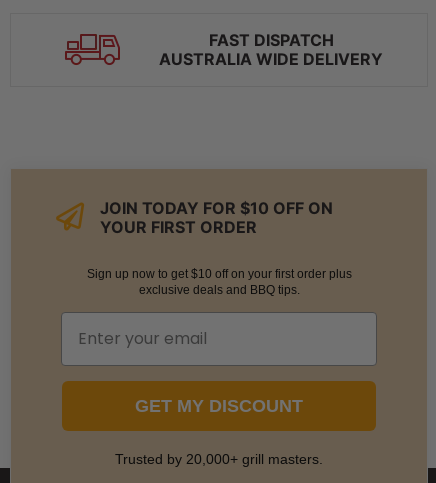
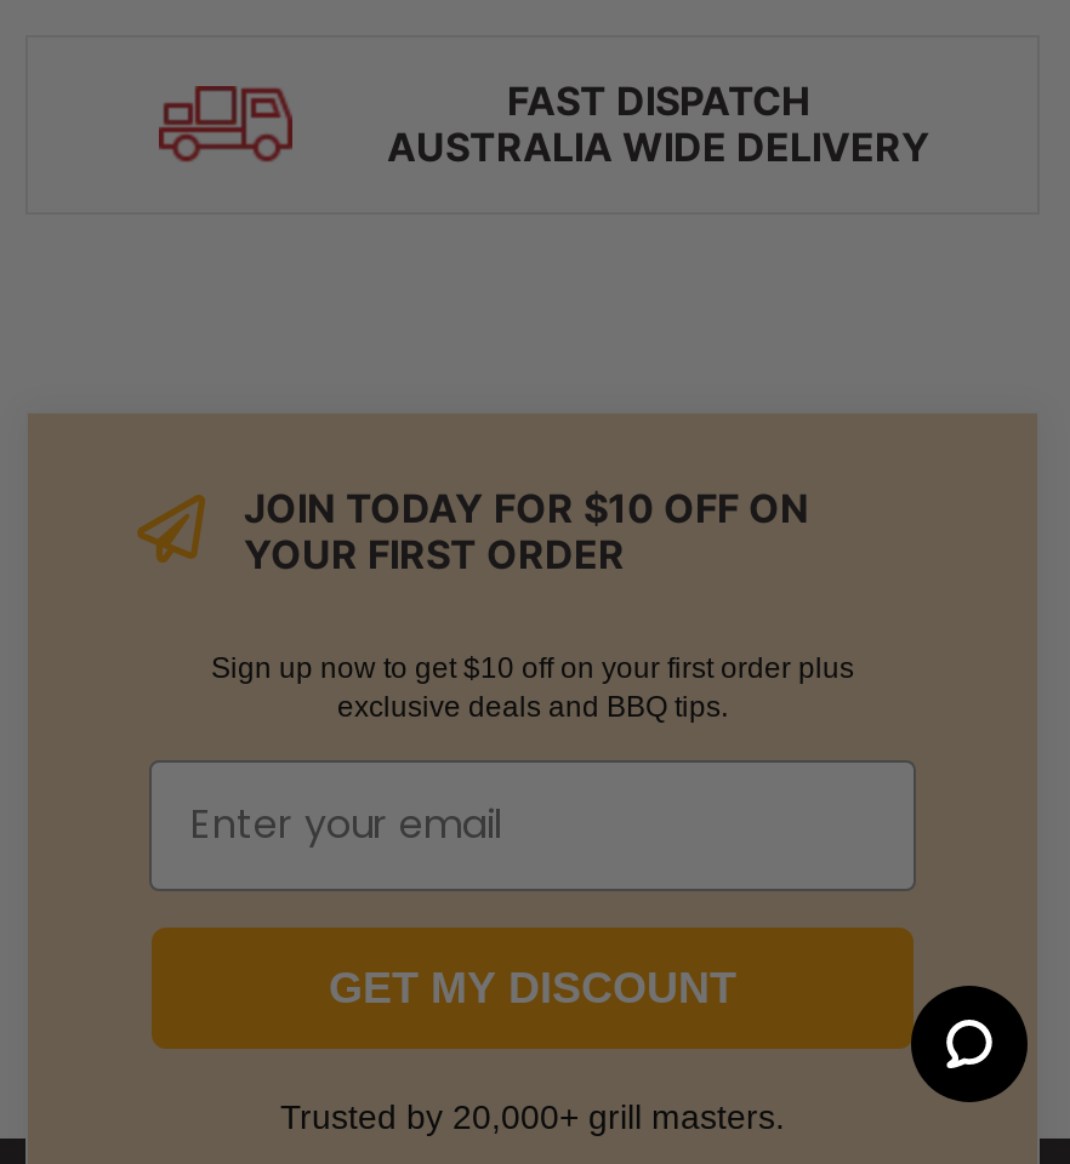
+ [image]
